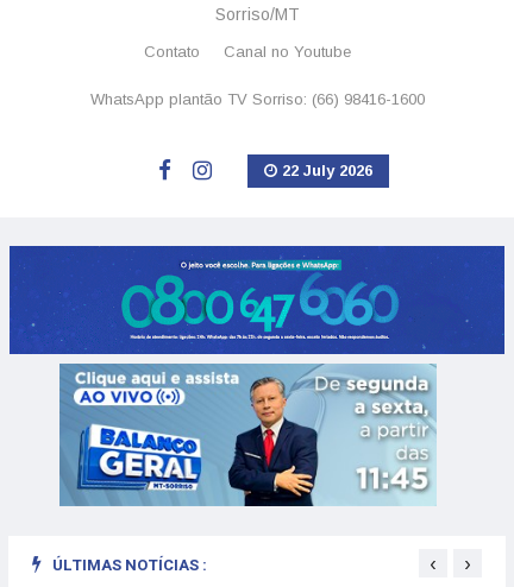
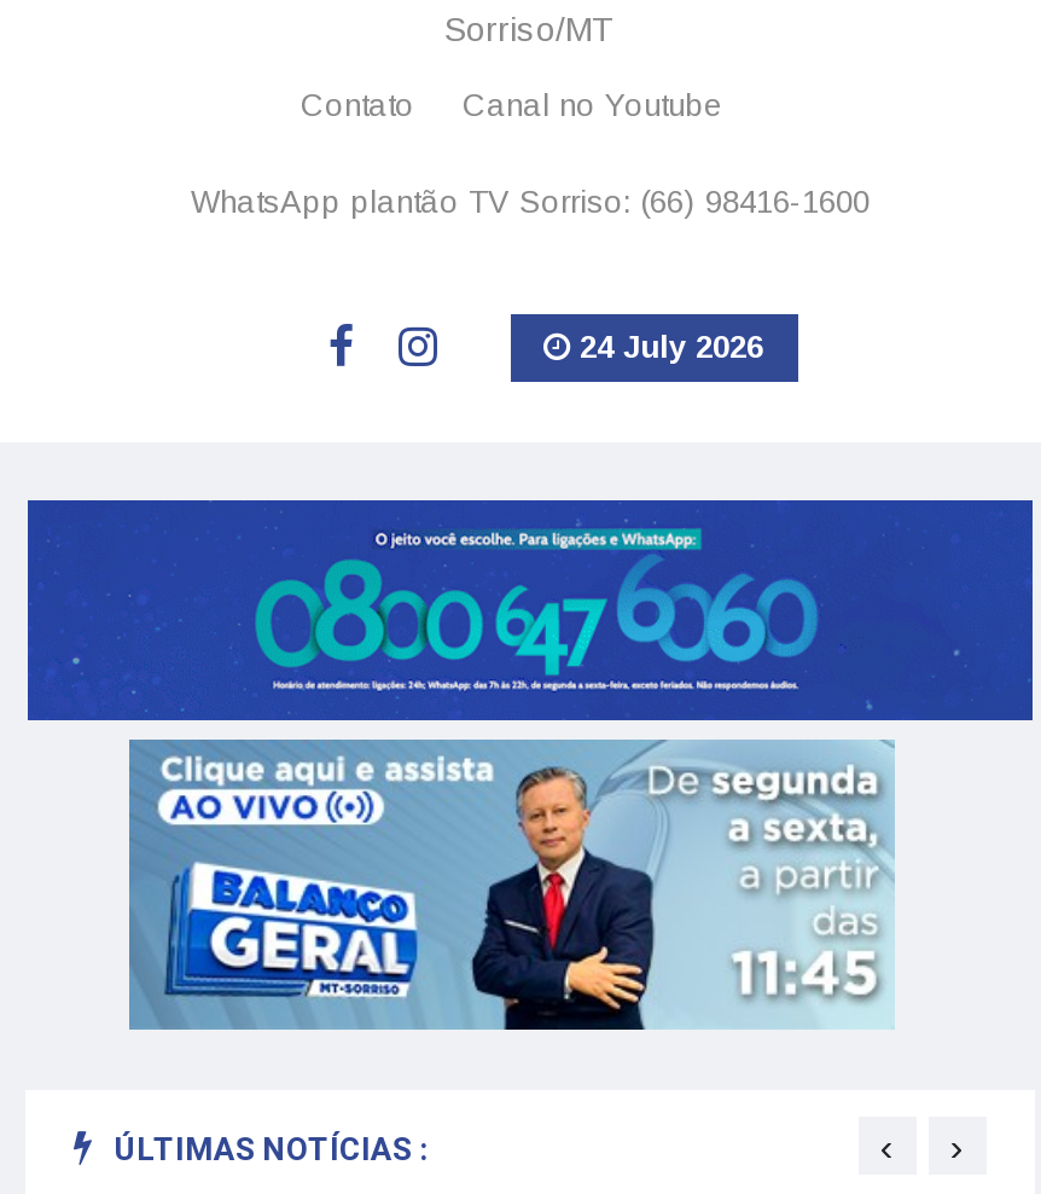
- 22 July 2026
+ 24 July 2026
